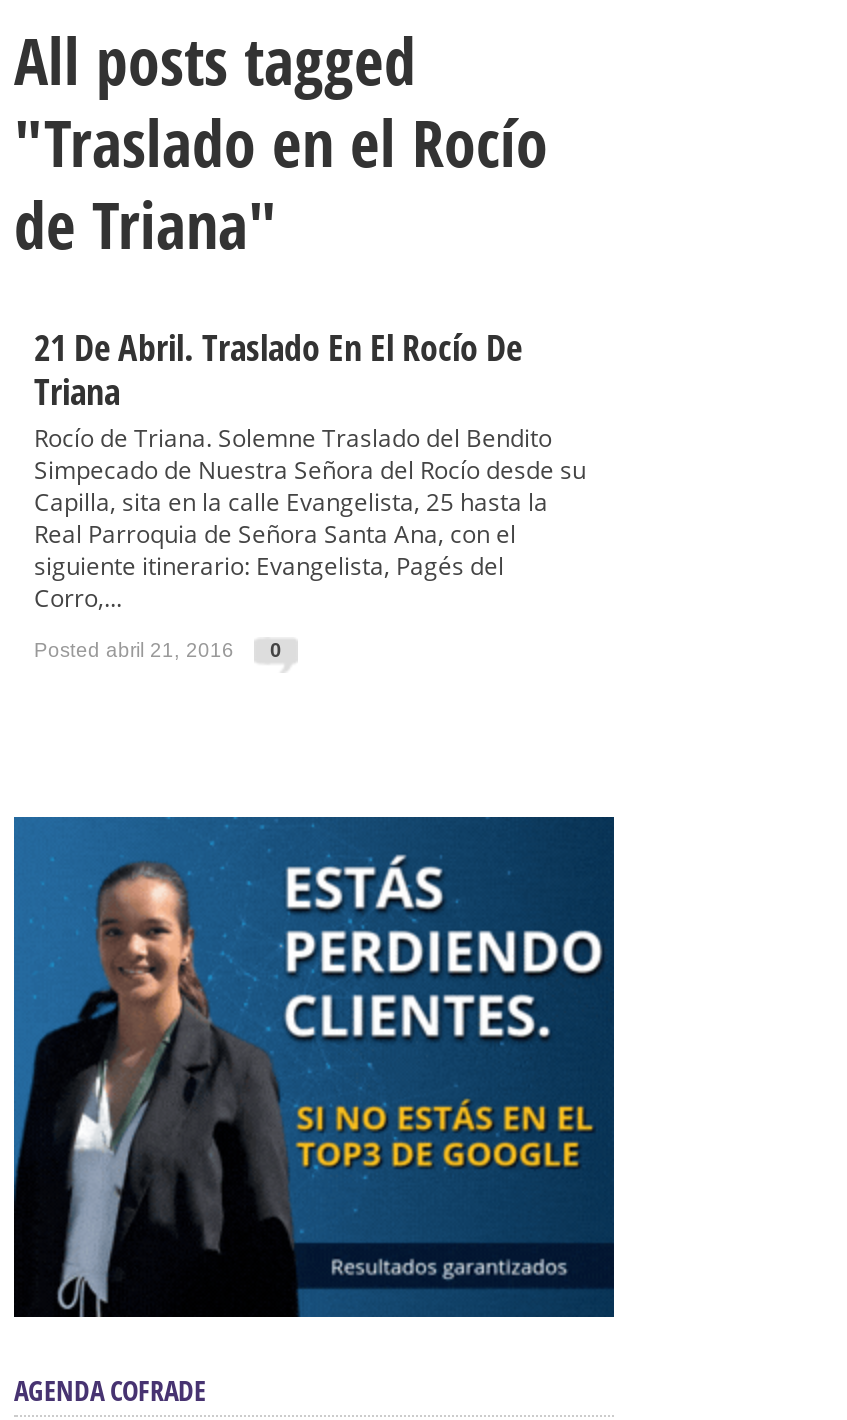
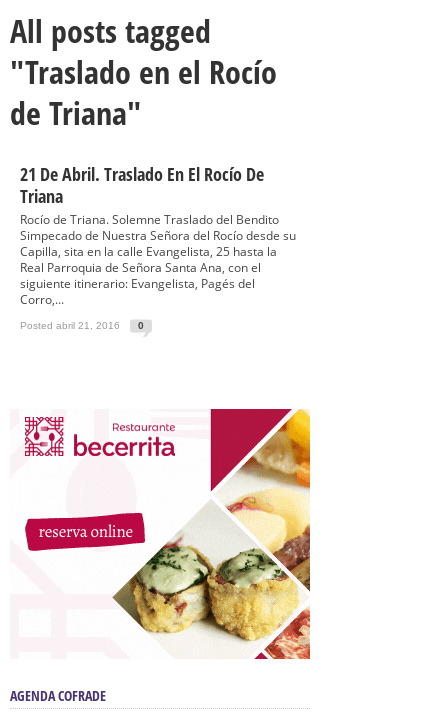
- [image]
+ [image]
